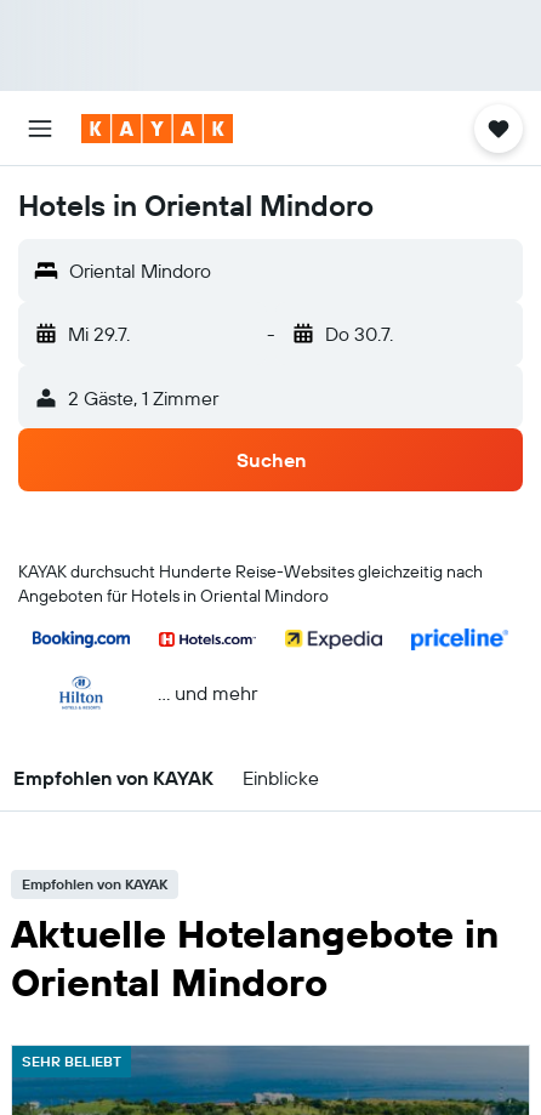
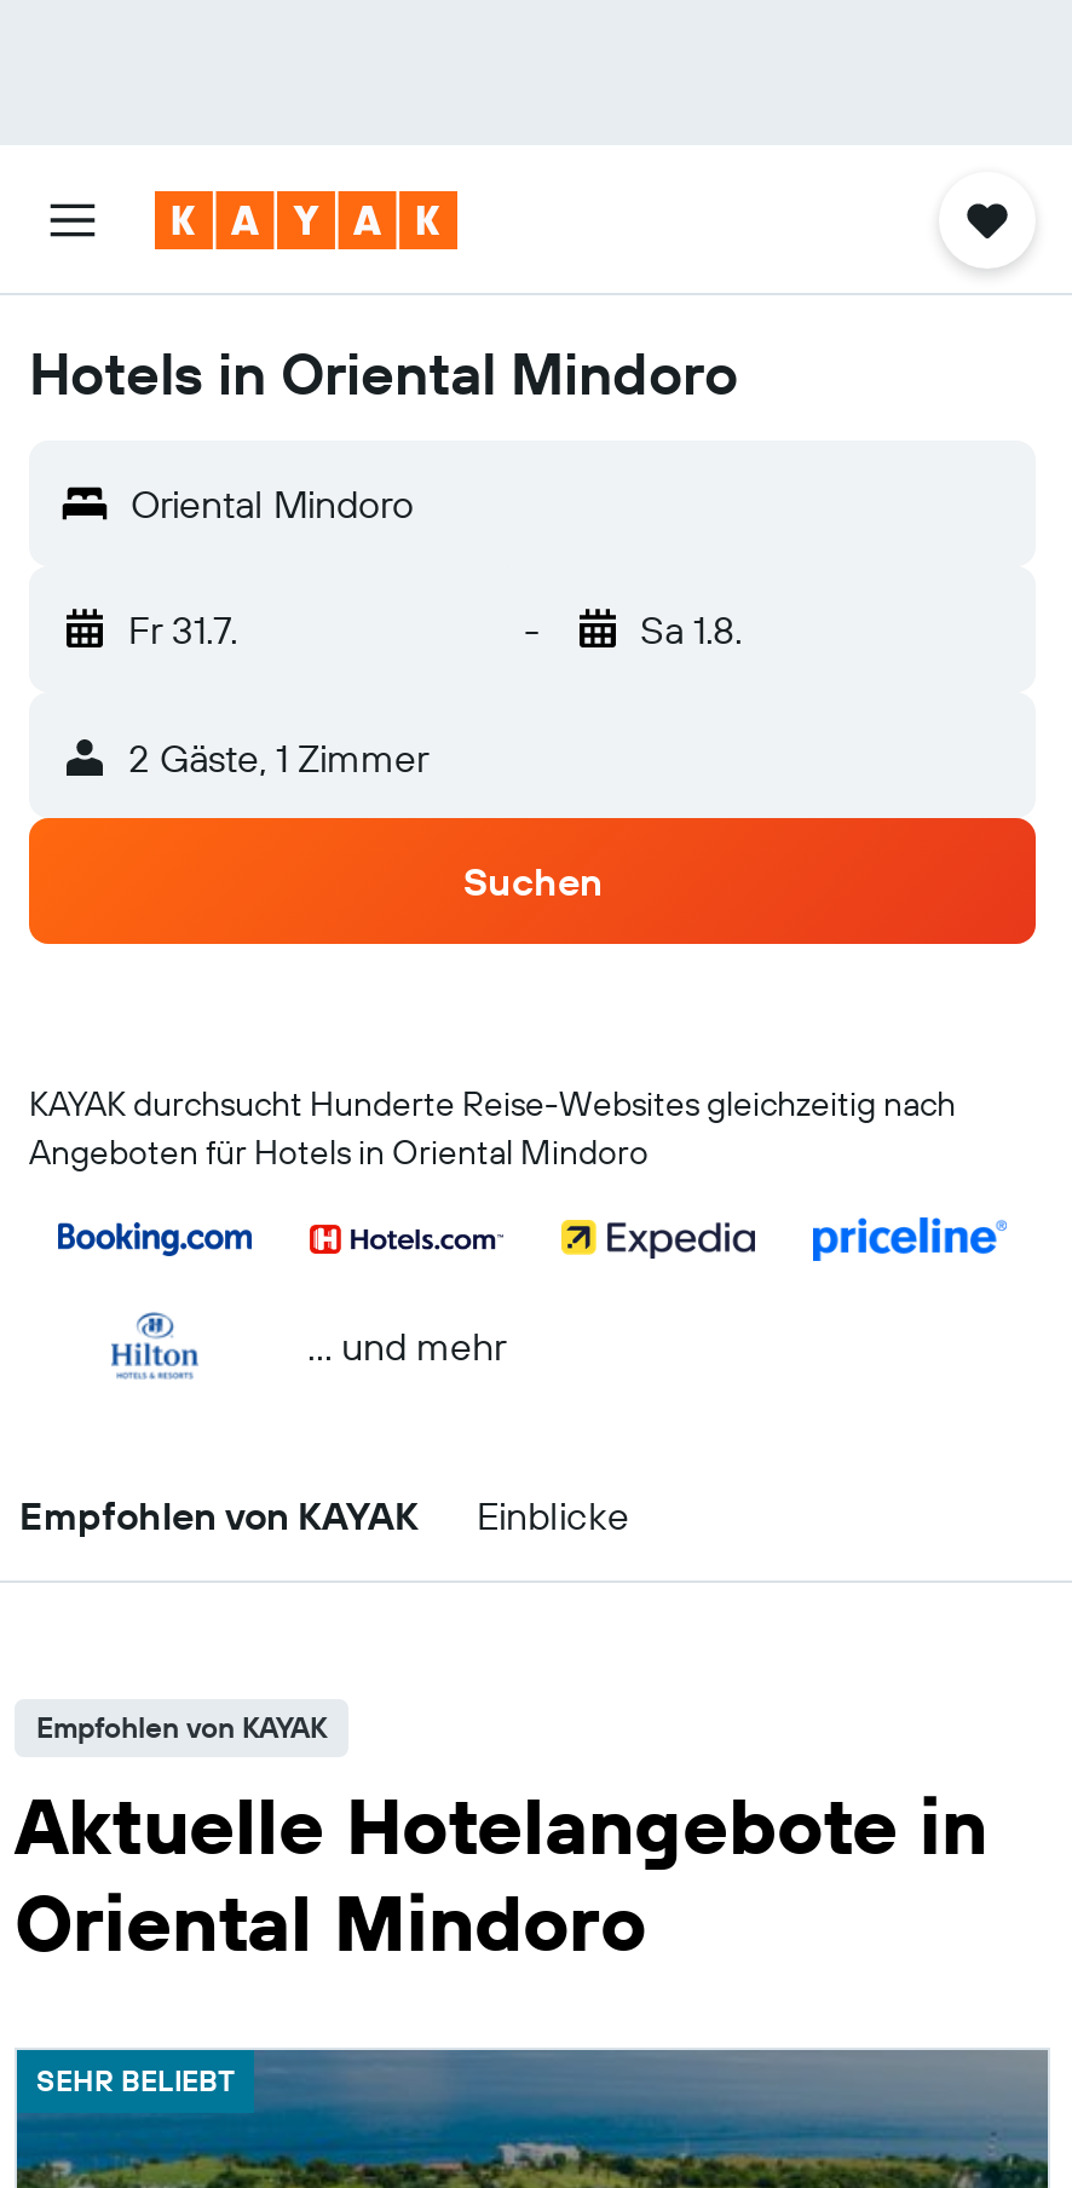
- Mi 29.7.
+ Fr 31.7.

- Do 30.7.
+ Sa 1.8.
